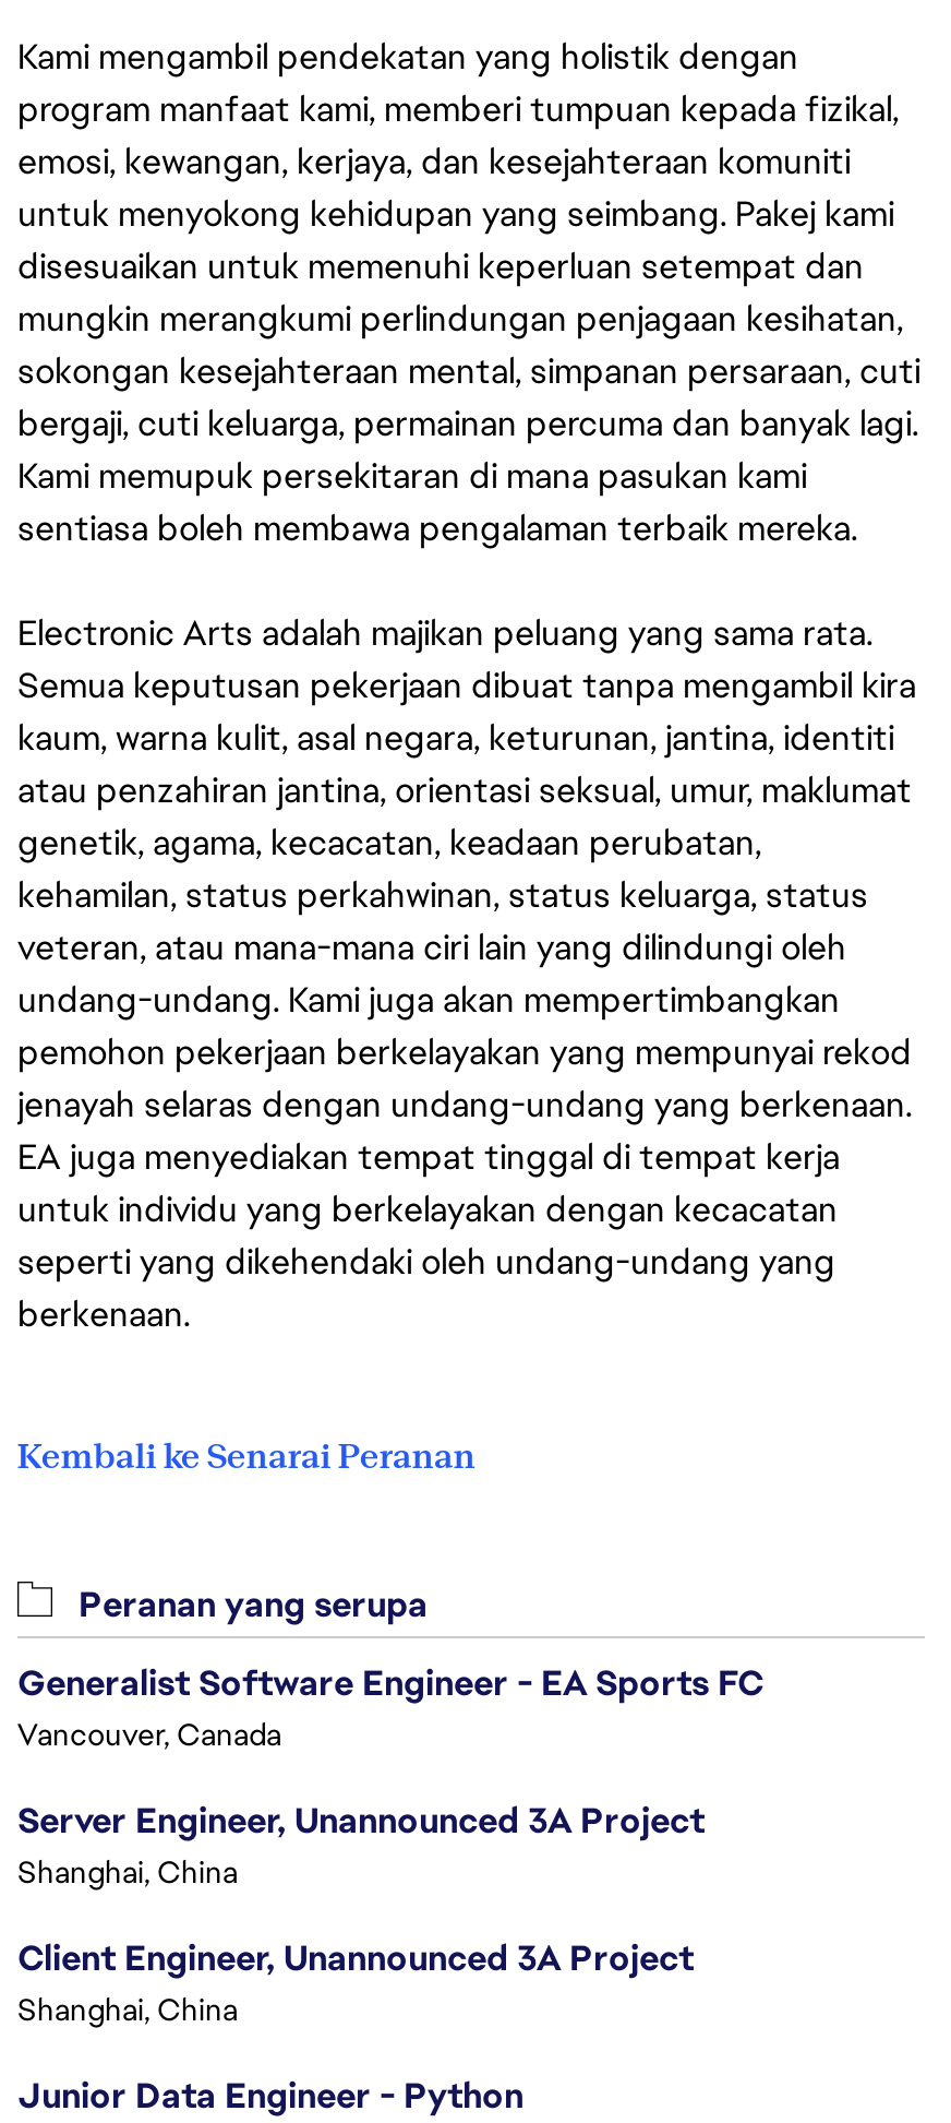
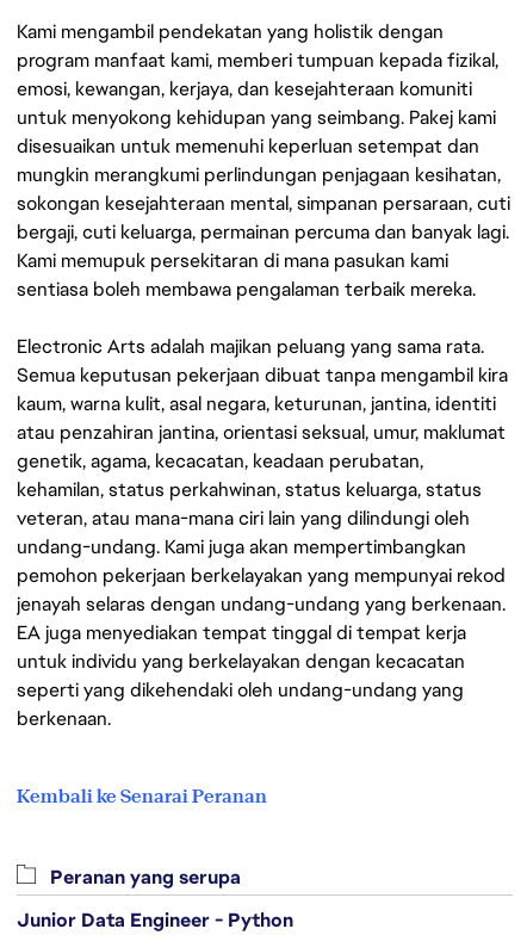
- Generalist Software Engineer - EA Sports FC
- Vancouver, Canada
- Server Engineer, Unannounced 3A Project
- Shanghai, China
- Client Engineer, Unannounced 3A Project
- Shanghai, China
